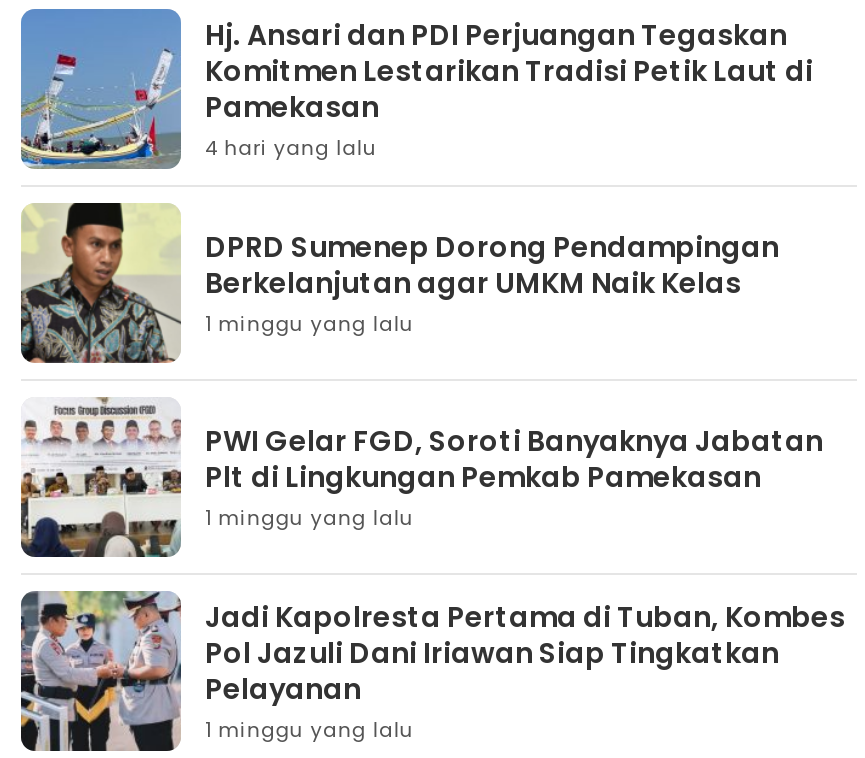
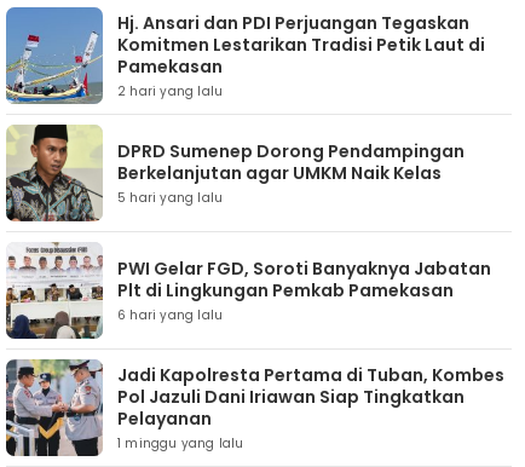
- 4 hari yang lalu
+ 2 hari yang lalu

- 1 minggu yang lalu
+ 5 hari yang lalu

- 1 minggu yang lalu
+ 6 hari yang lalu
